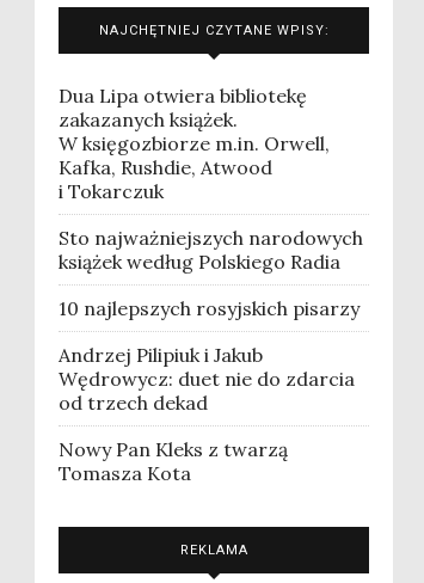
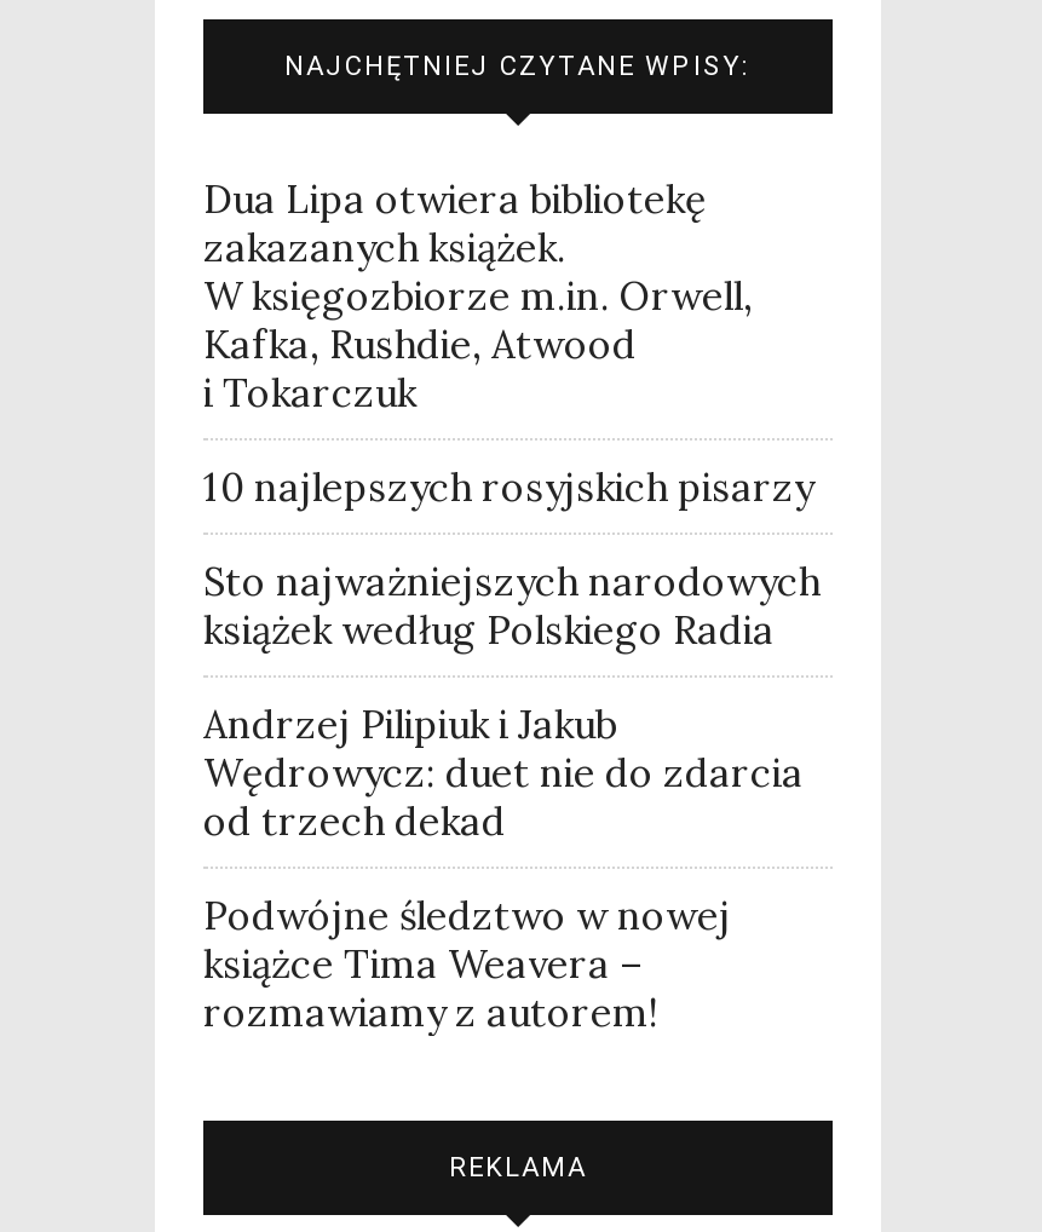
moved down: Sto najważniejszych narodowych | książek według Polskiego Radia

moved up: 10 najlepszych rosyjskich pisarzy

- Nowy Pan Kleks z twarzą
- Tomasza Kota
+ Podwójne śledztwo w nowej
+ książce Tima Weavera –
+ rozmawiamy z autorem!
